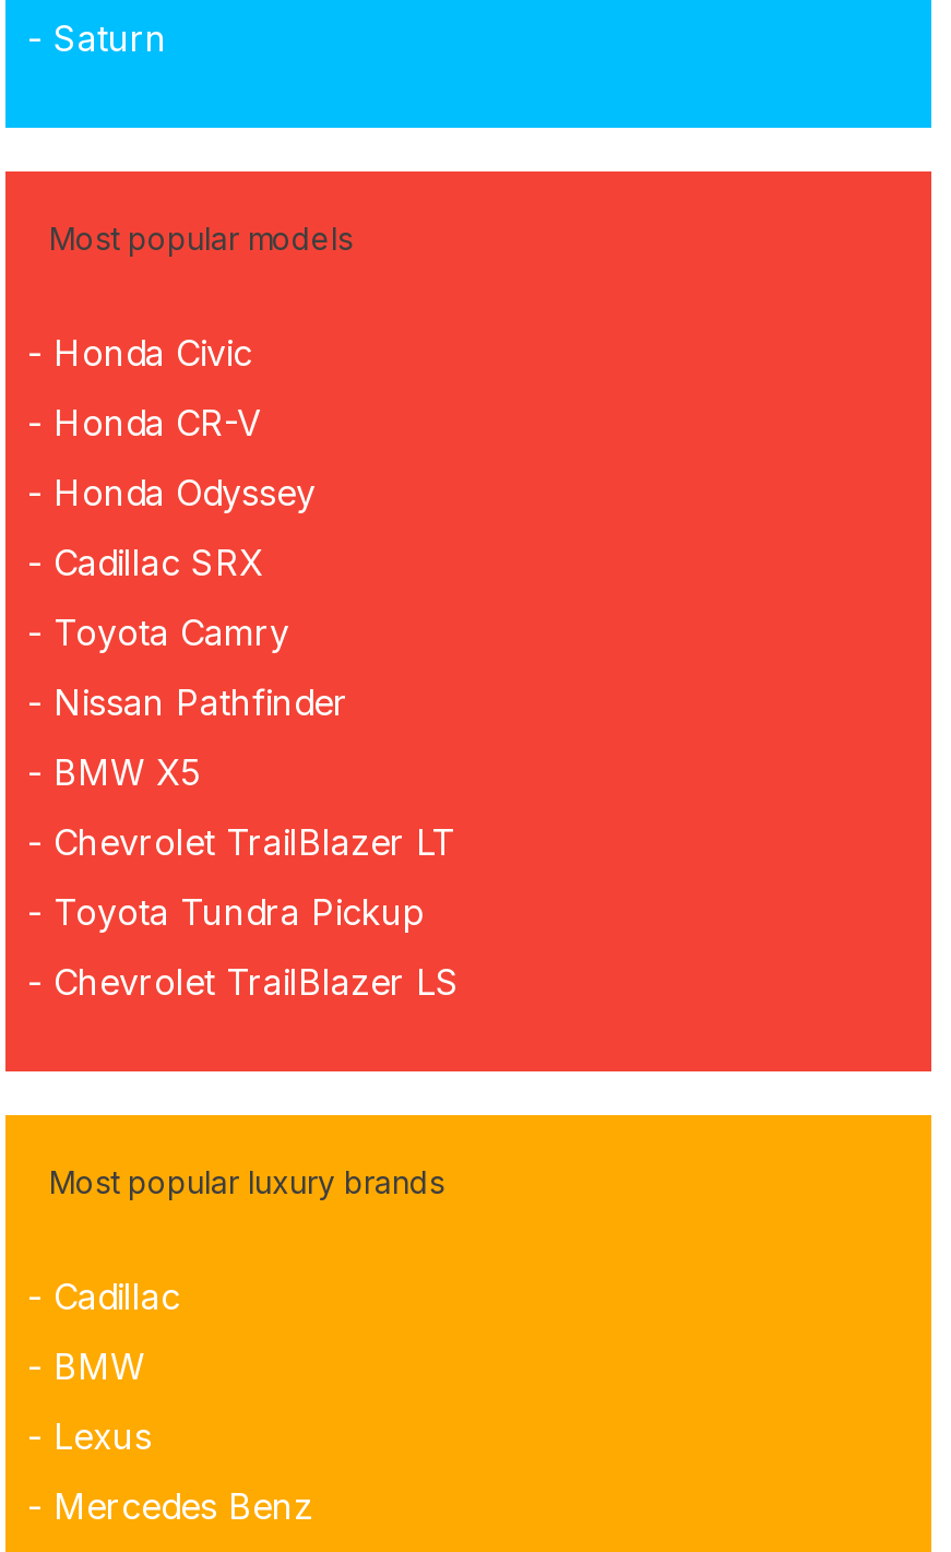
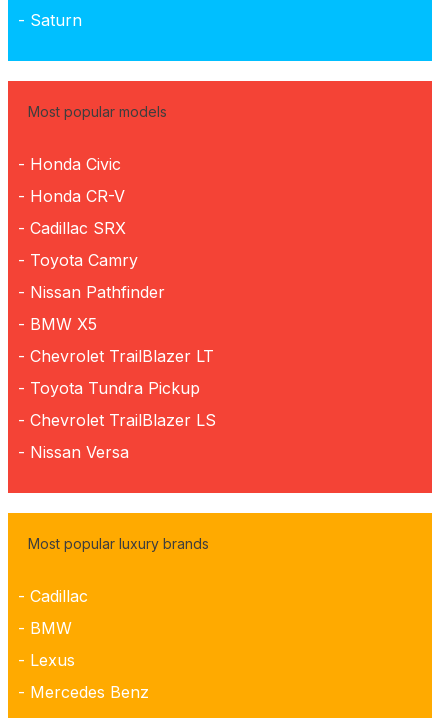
- - Honda Odyssey

moved up: - Cadillac SRX | - Toyota Camry | - Nissan Pathfinder | - BMW X5 | - Chevrolet TrailBlazer LT | - Toyota Tundra Pickup | - Chevrolet TrailBlazer LS

+ - Nissan Versa
